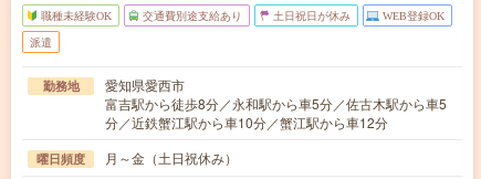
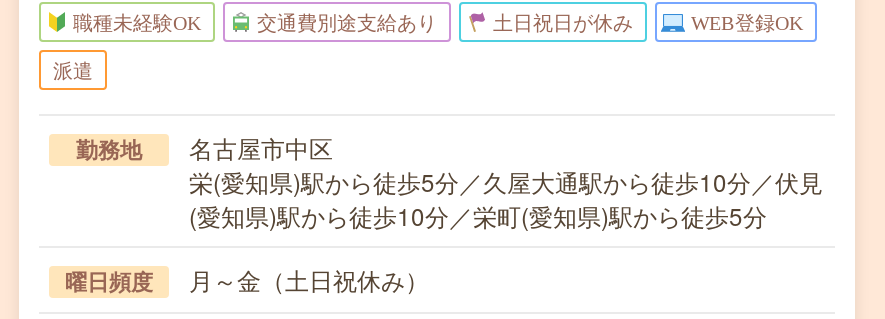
- 愛知県愛西市
- 富吉駅から徒歩8分／永和駅から車5分／佐古木駅から車5
- 分／近鉄蟹江駅から車10分／蟹江駅から車12分
+ 名古屋市中区
+ 栄(愛知県)駅から徒歩5分／久屋大通駅から徒歩10分／伏見
+ (愛知県)駅から徒歩10分／栄町(愛知県)駅から徒歩5分
